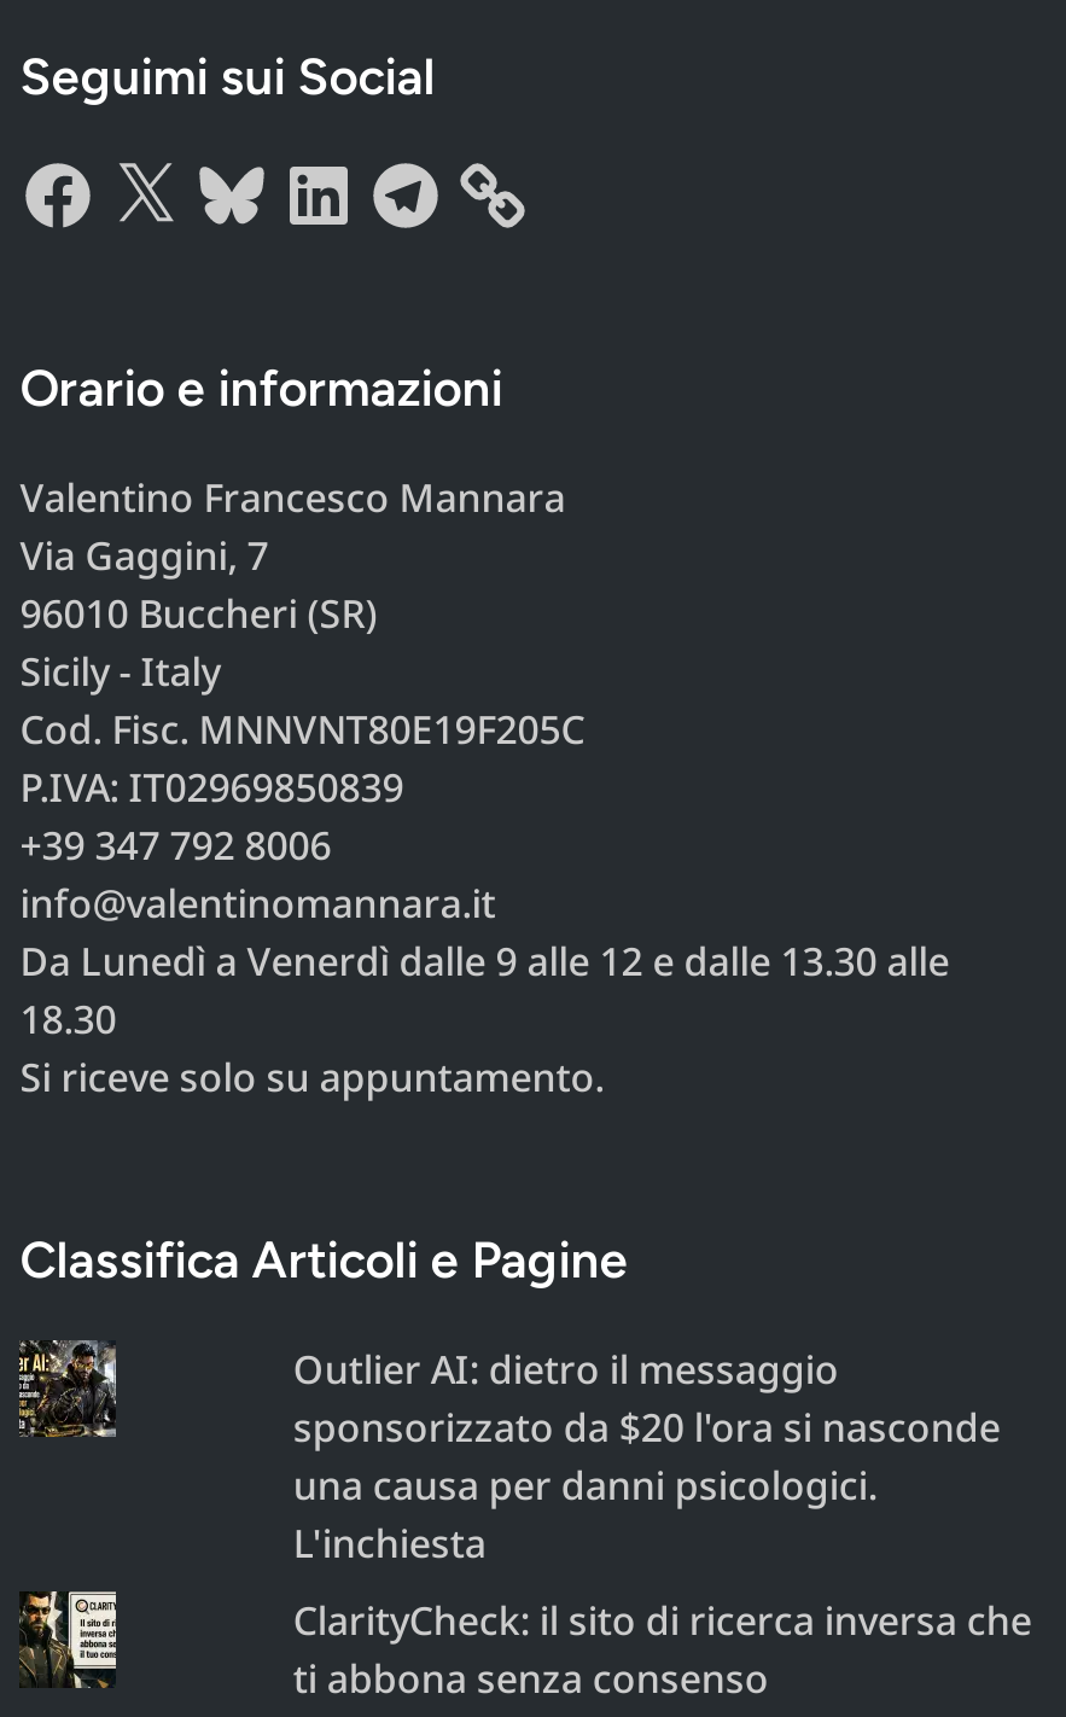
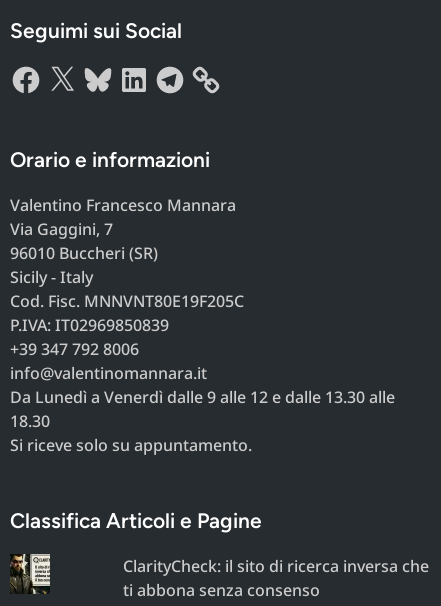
- [image]

- Outlier AI: dietro il messaggio
- sponsorizzato da $20 l'ora si nasconde
- una causa per danni psicologici.
- L'inchiesta
